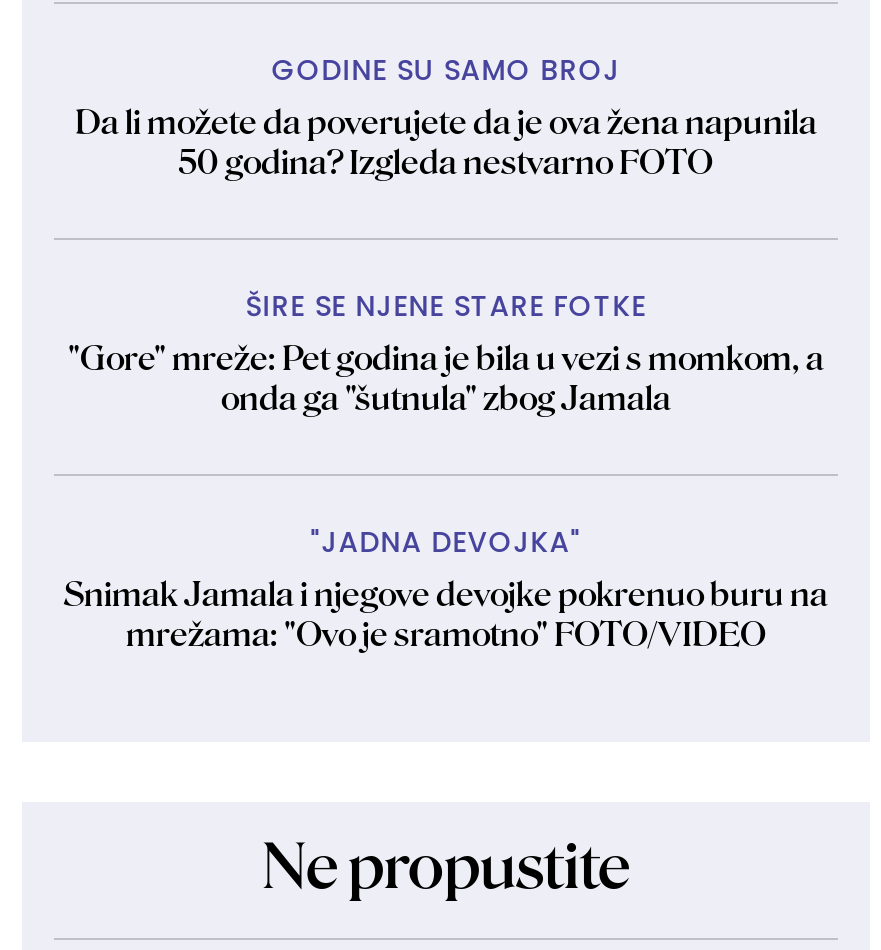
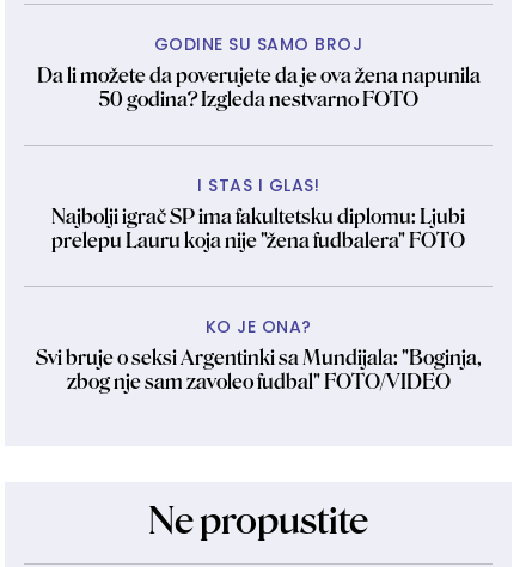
- ŠIRE SE NJENE STARE FOTKE
- "Gore" mreže: Pet godina je bila u vezi s momkom, a
- onda ga "šutnula" zbog Jamala
+ I STAS I GLAS!
+ Najbolji igrač SP ima fakultetsku diplomu: Ljubi
+ prelepu Lauru koja nije "žena fudbalera" FOTO

- "JADNA DEVOJKA"
- Snimak Jamala i njegove devojke pokrenuo buru na
- mrežama: "Ovo je sramotno" FOTO/VIDEO
+ KO JE ONA?
+ Svi bruje o seksi Argentinki sa Mundijala: "Boginja,
+ zbog nje sam zavoleo fudbal" FOTO/VIDEO
